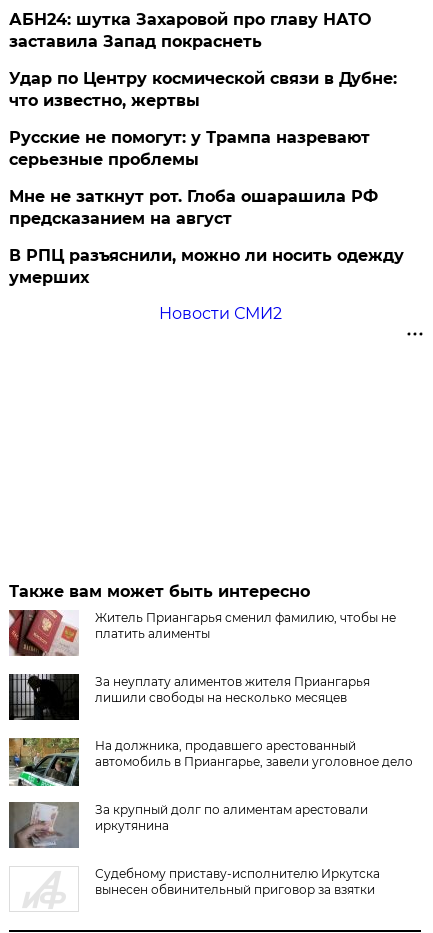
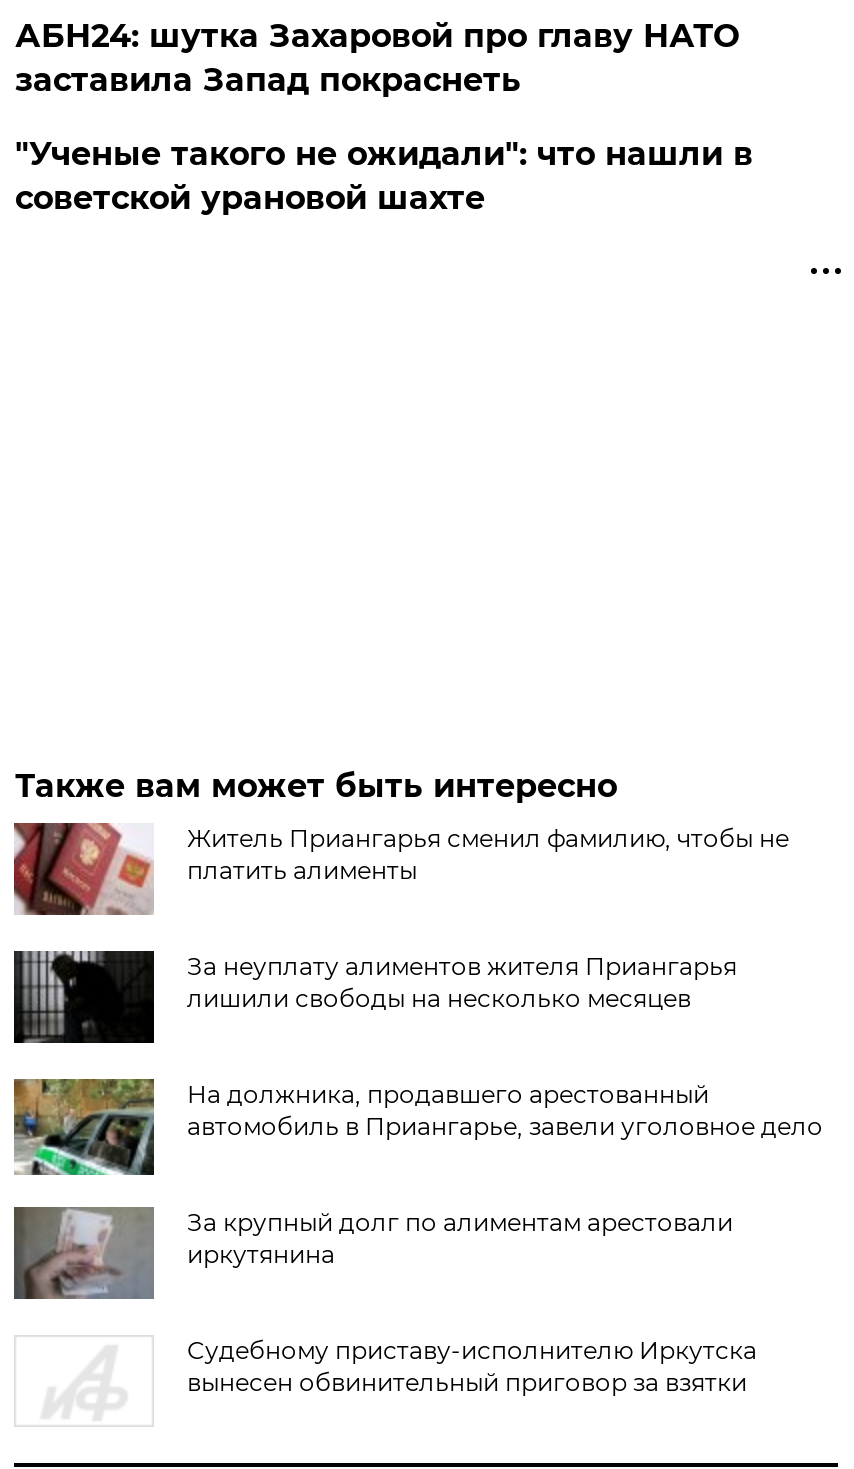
- Удар по Центру космической связи в Дубне:
- что известно, жертвы
- Русские не помогут: у Трампа назревают
- серьезные проблемы
- Мне не заткнут рот. Глоба ошарашила РФ
- предсказанием на август
- В РПЦ разъяснили, можно ли носить одежду
- умерших
- Новости СМИ2
+ "Ученые такого не ожидали": что нашли в
+ советской урановой шахте
